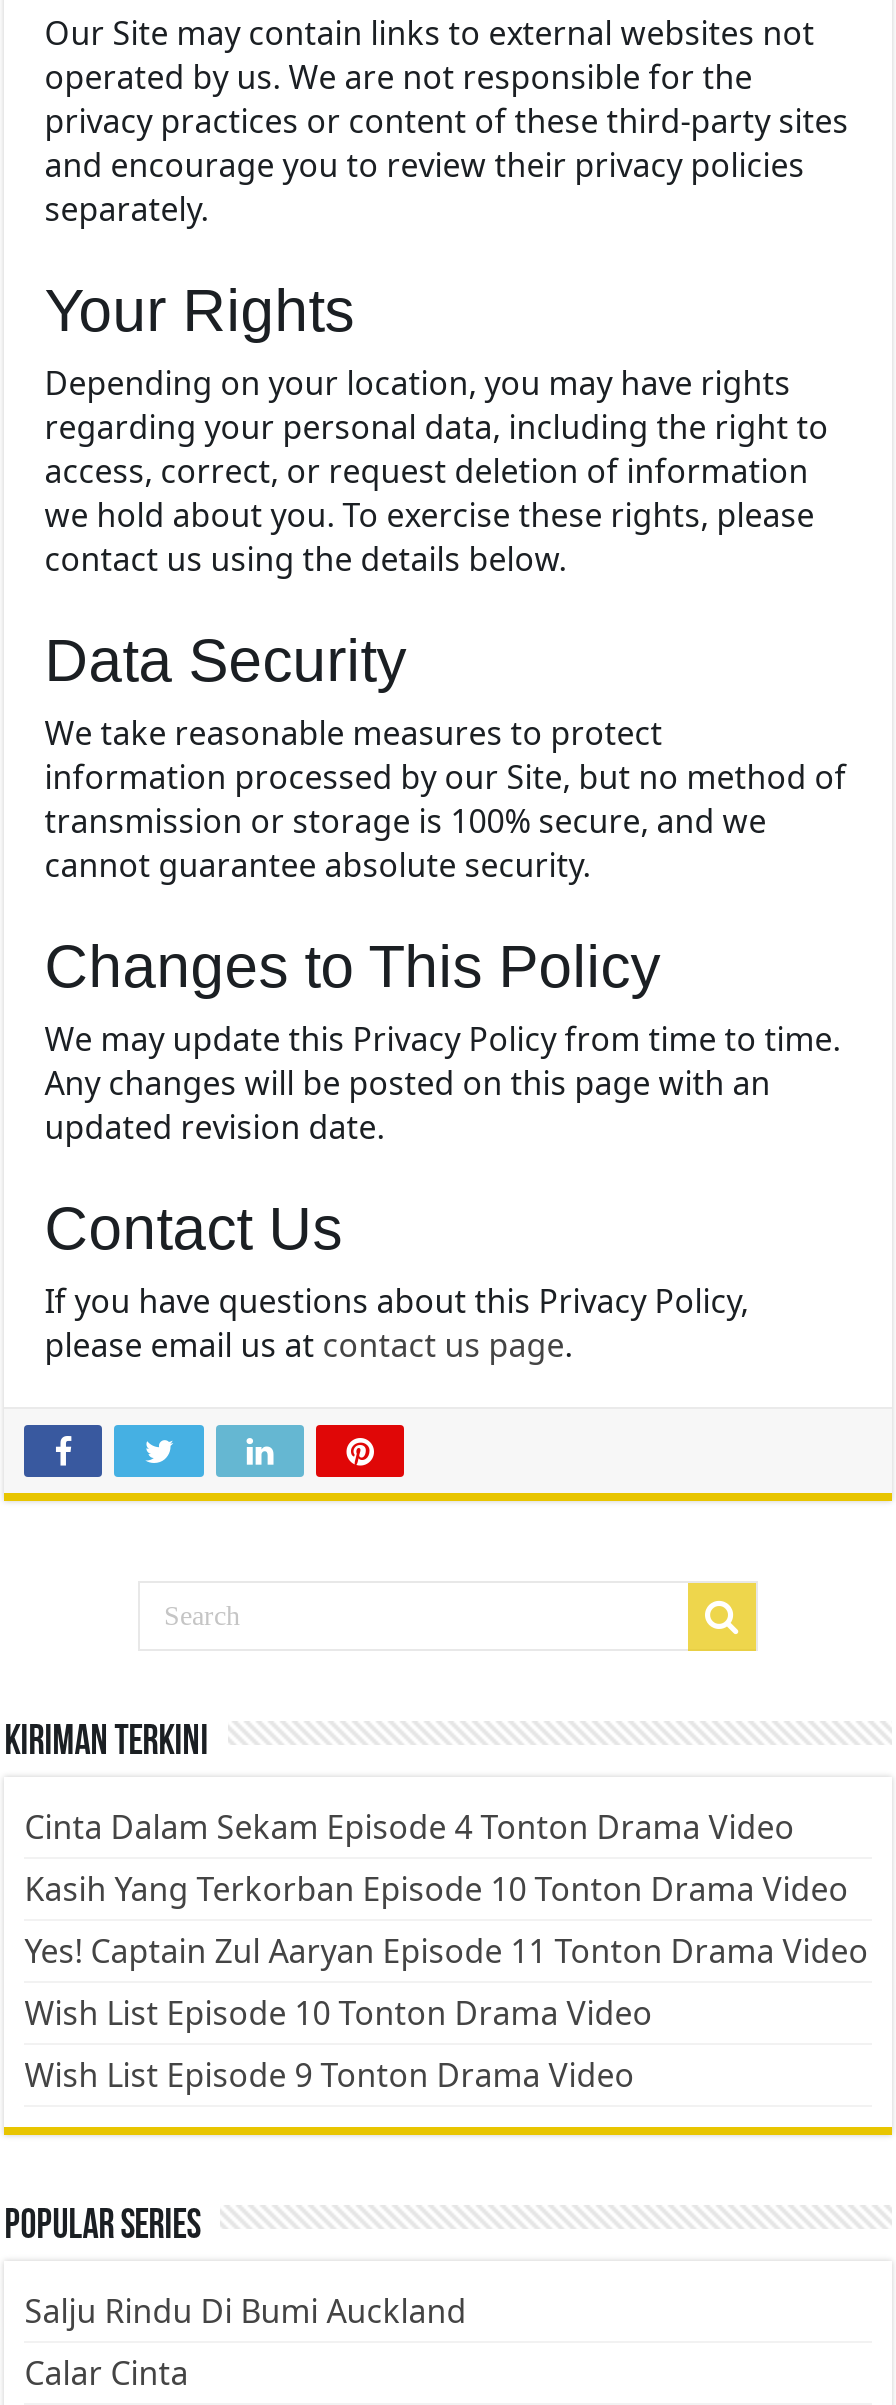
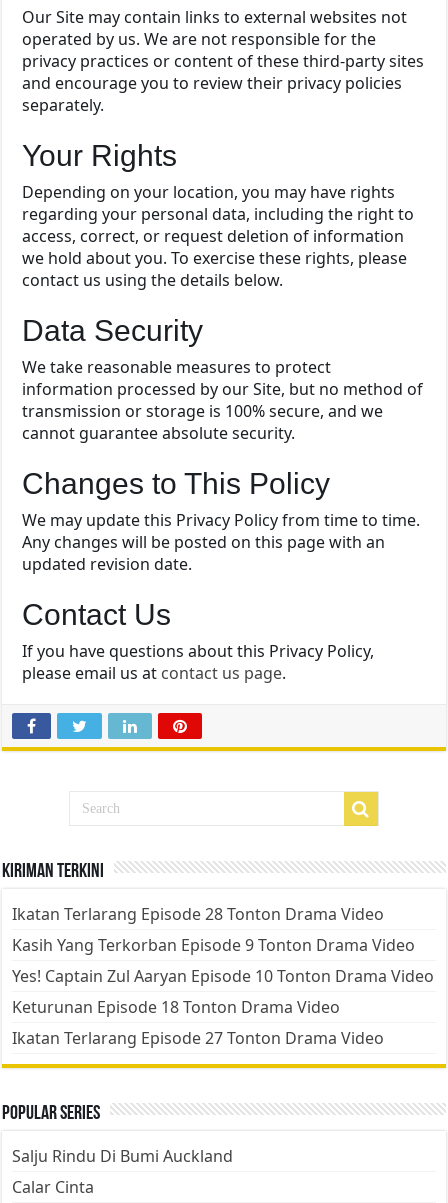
- Cinta Dalam Sekam Episode 4 Tonton Drama Video
- Kasih Yang Terkorban Episode 10 Tonton Drama Video
- Yes! Captain Zul Aaryan Episode 11 Tonton Drama Video
- Wish List Episode 10 Tonton Drama Video
- Wish List Episode 9 Tonton Drama Video
+ Ikatan Terlarang Episode 28 Tonton Drama Video
+ Kasih Yang Terkorban Episode 9 Tonton Drama Video
+ Yes! Captain Zul Aaryan Episode 10 Tonton Drama Video
+ Keturunan Episode 18 Tonton Drama Video
+ Ikatan Terlarang Episode 27 Tonton Drama Video
